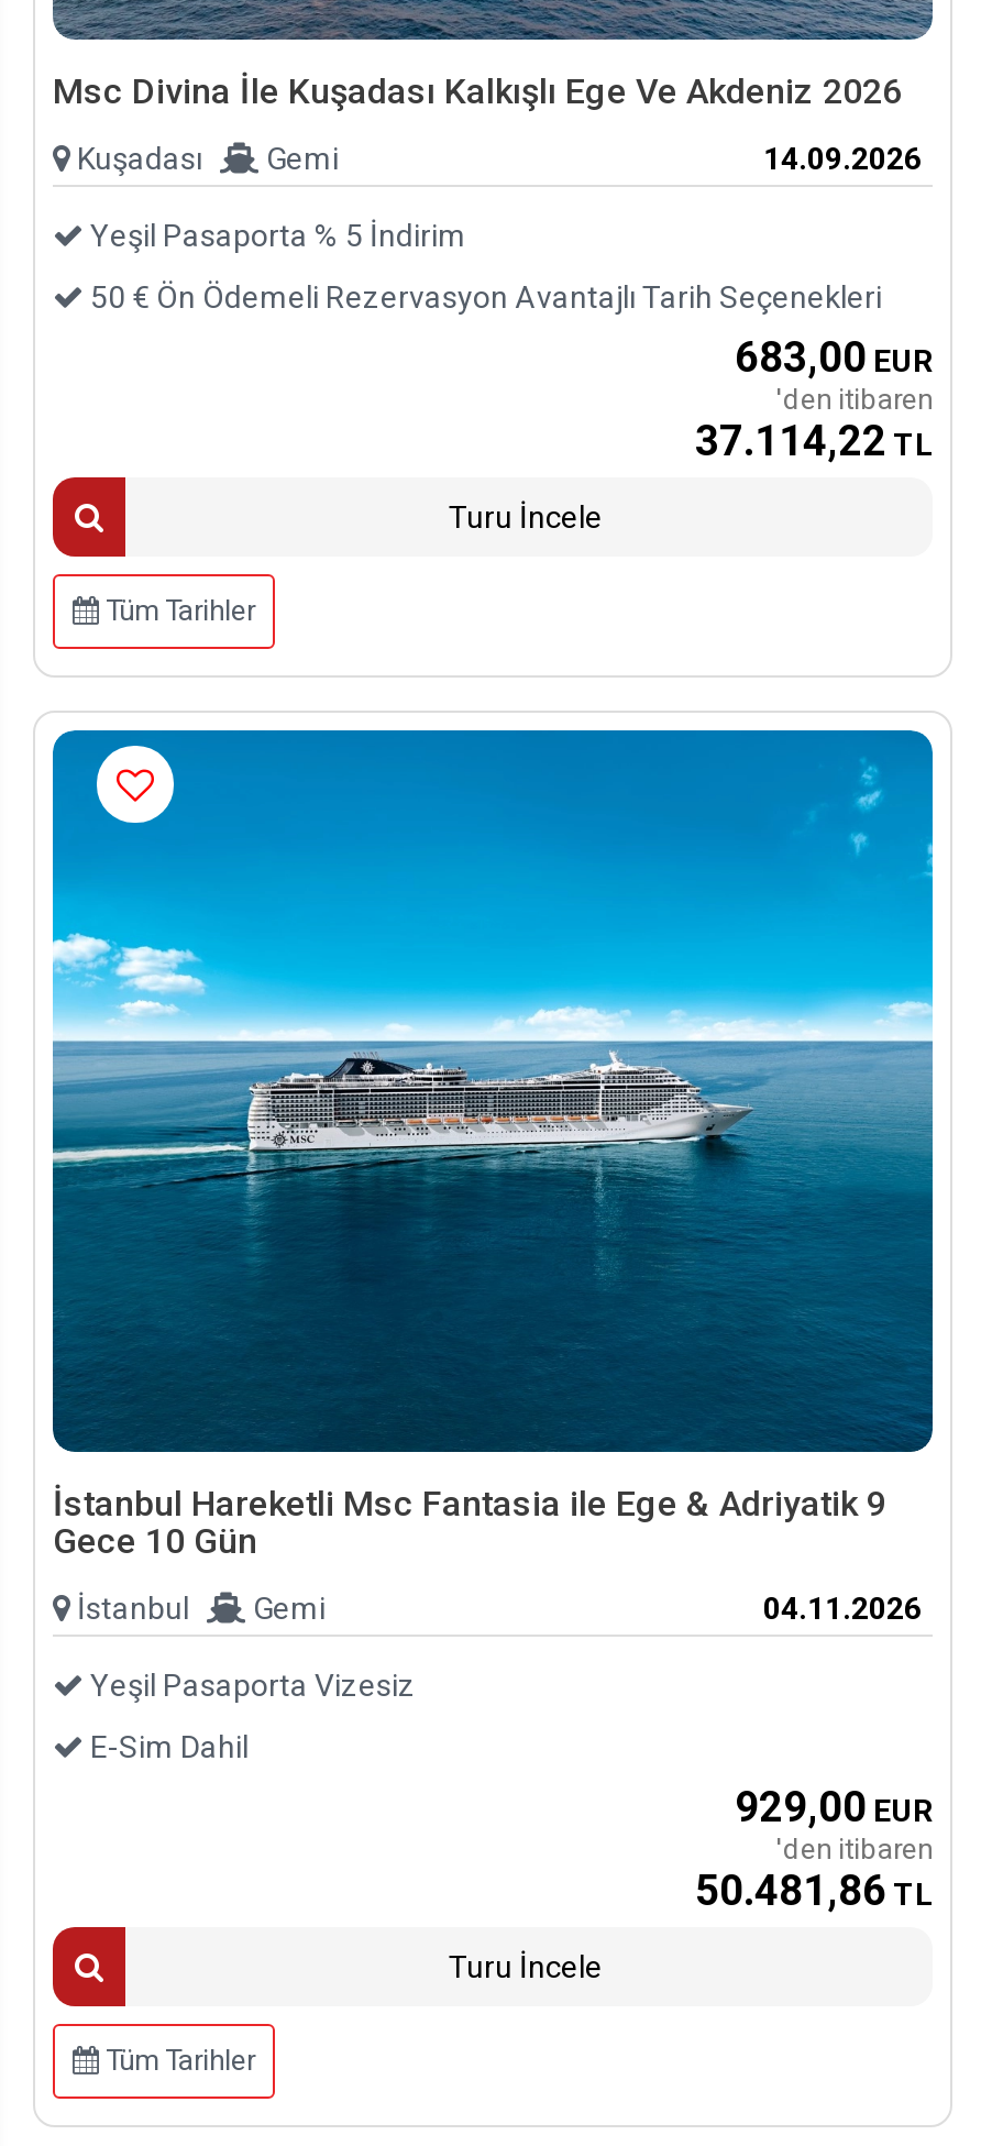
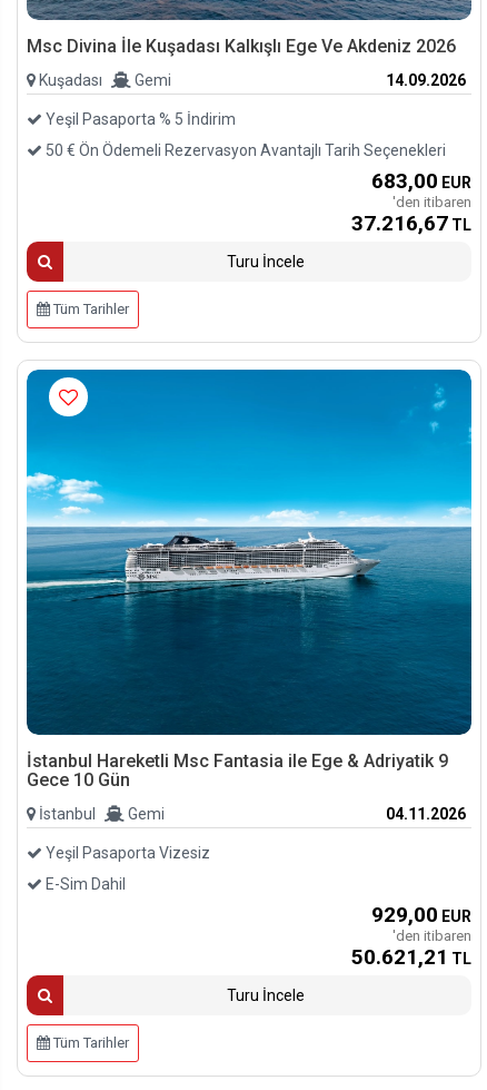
- 37.114,22 TL
+ 37.216,67 TL

- 50.481,86 TL
+ 50.621,21 TL
